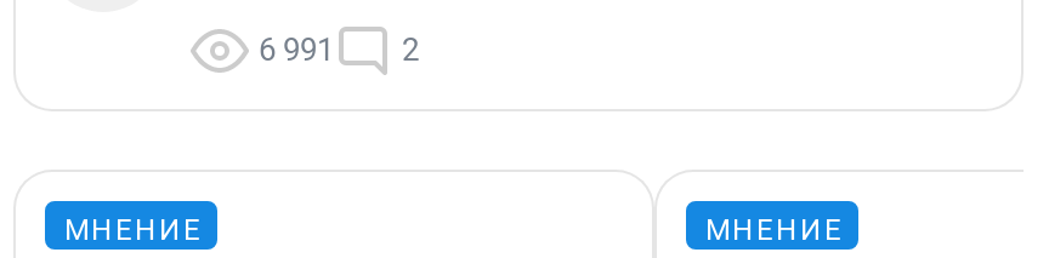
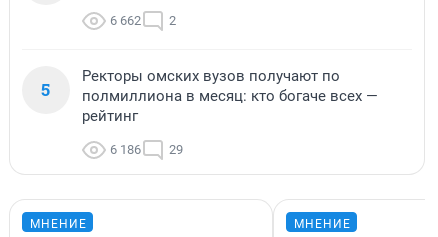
- 6 991 2
+ 6 662 2

+ 5

+ Ректоры омских вузов получают по
+ полмиллиона в месяц: кто богаче всех —
+ рейтинг
+ 6 186
+ 29
